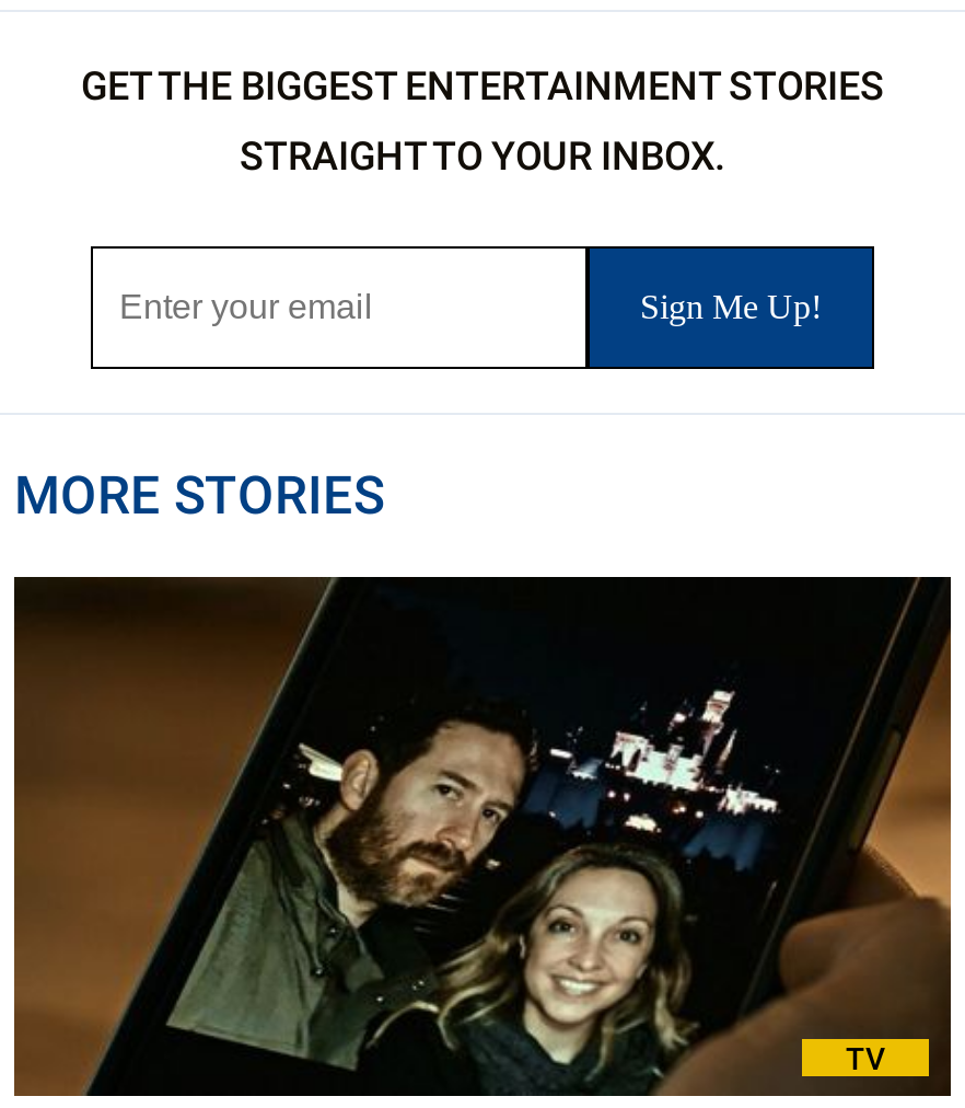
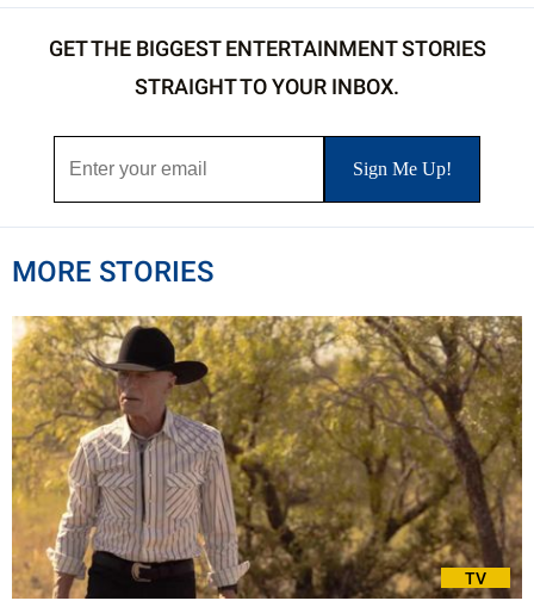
- [image]
+ [image]
